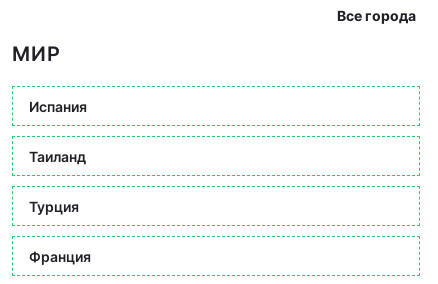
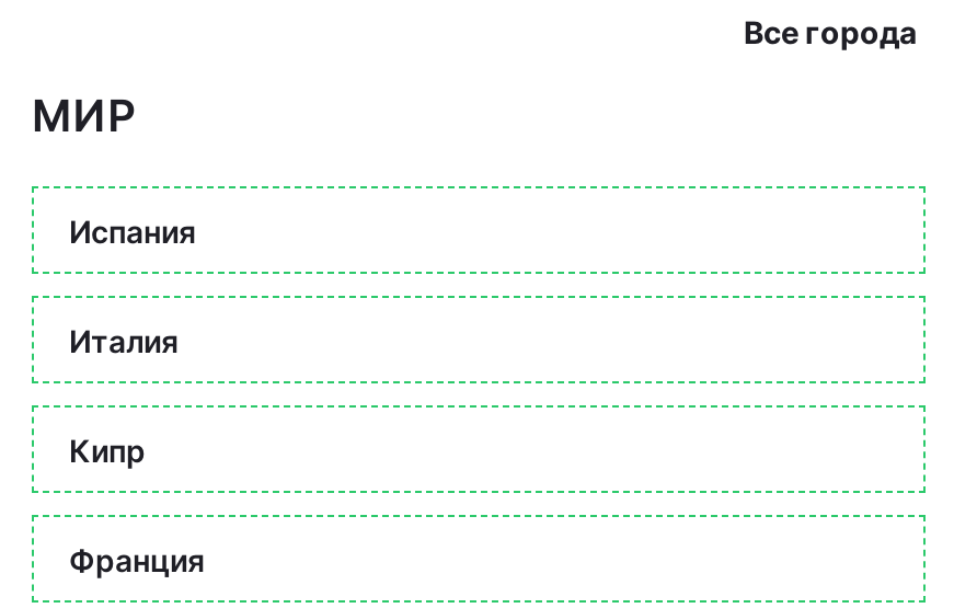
- Таиланд
+ Италия

- Турция
+ Кипр
